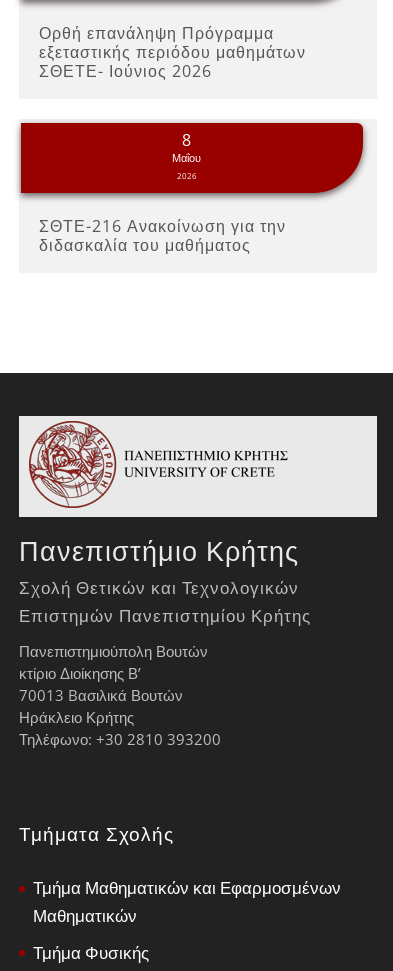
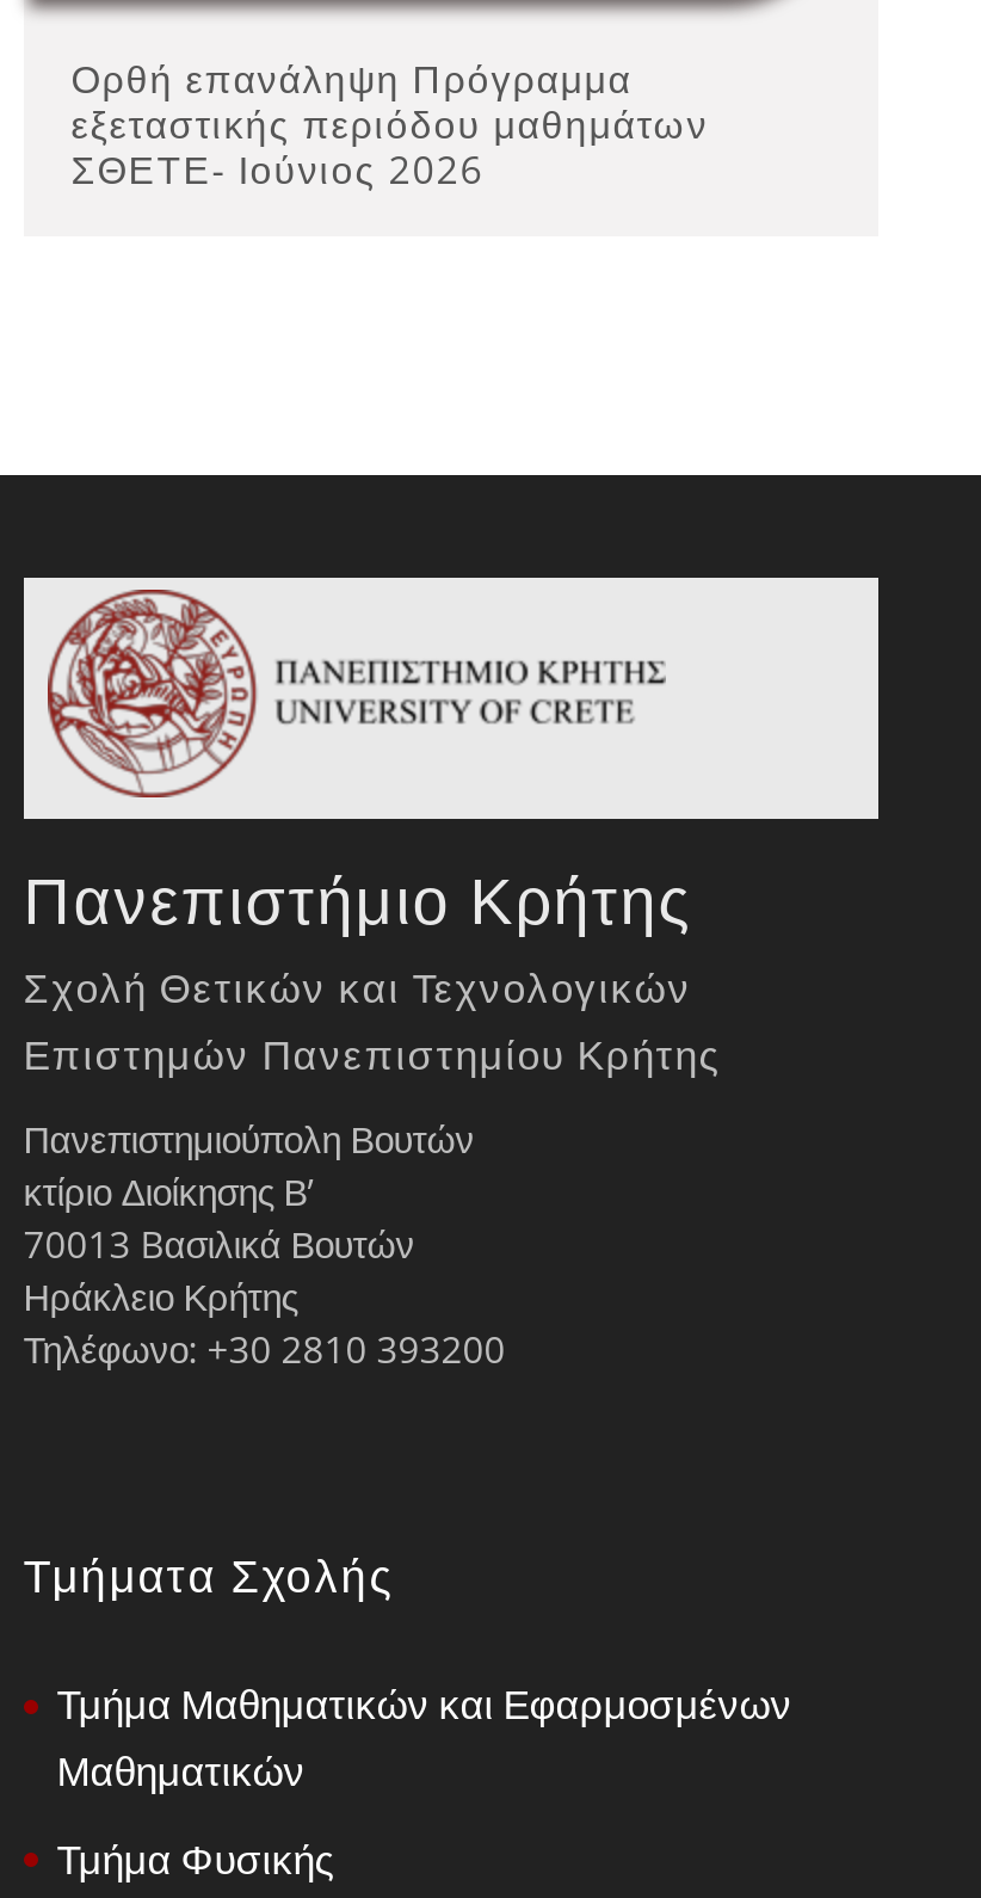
- 8
- Μαΐου
- 2026

- ΣΘΤΕ-216 Ανακοίνωση για την
- διδασκαλία του μαθήματος
